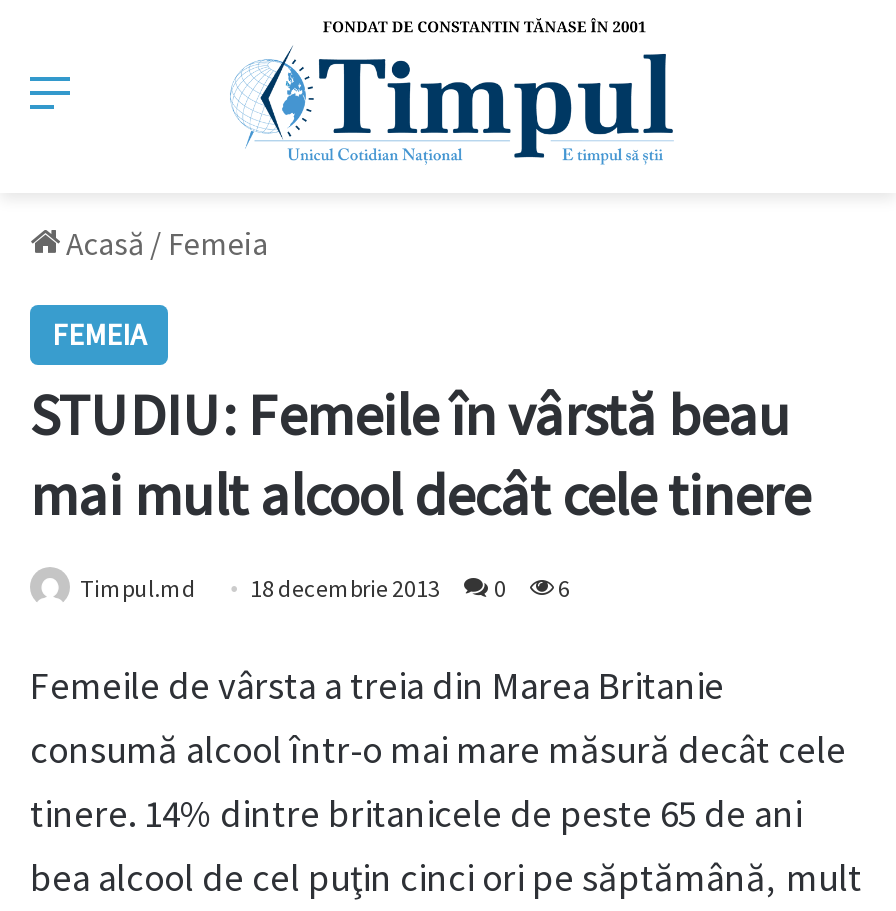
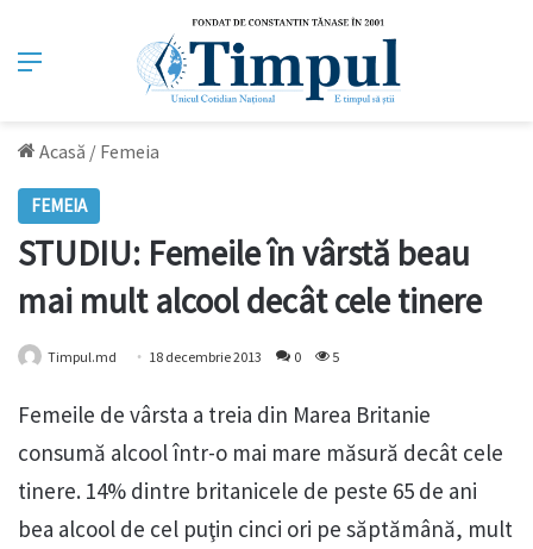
- Timpul.md 18 decembrie 2013 0 6
+ Timpul.md 18 decembrie 2013 0 5
